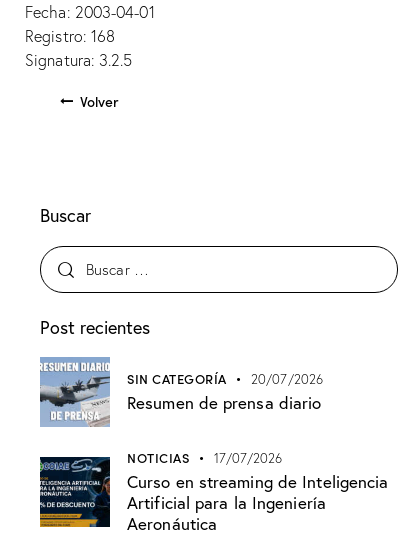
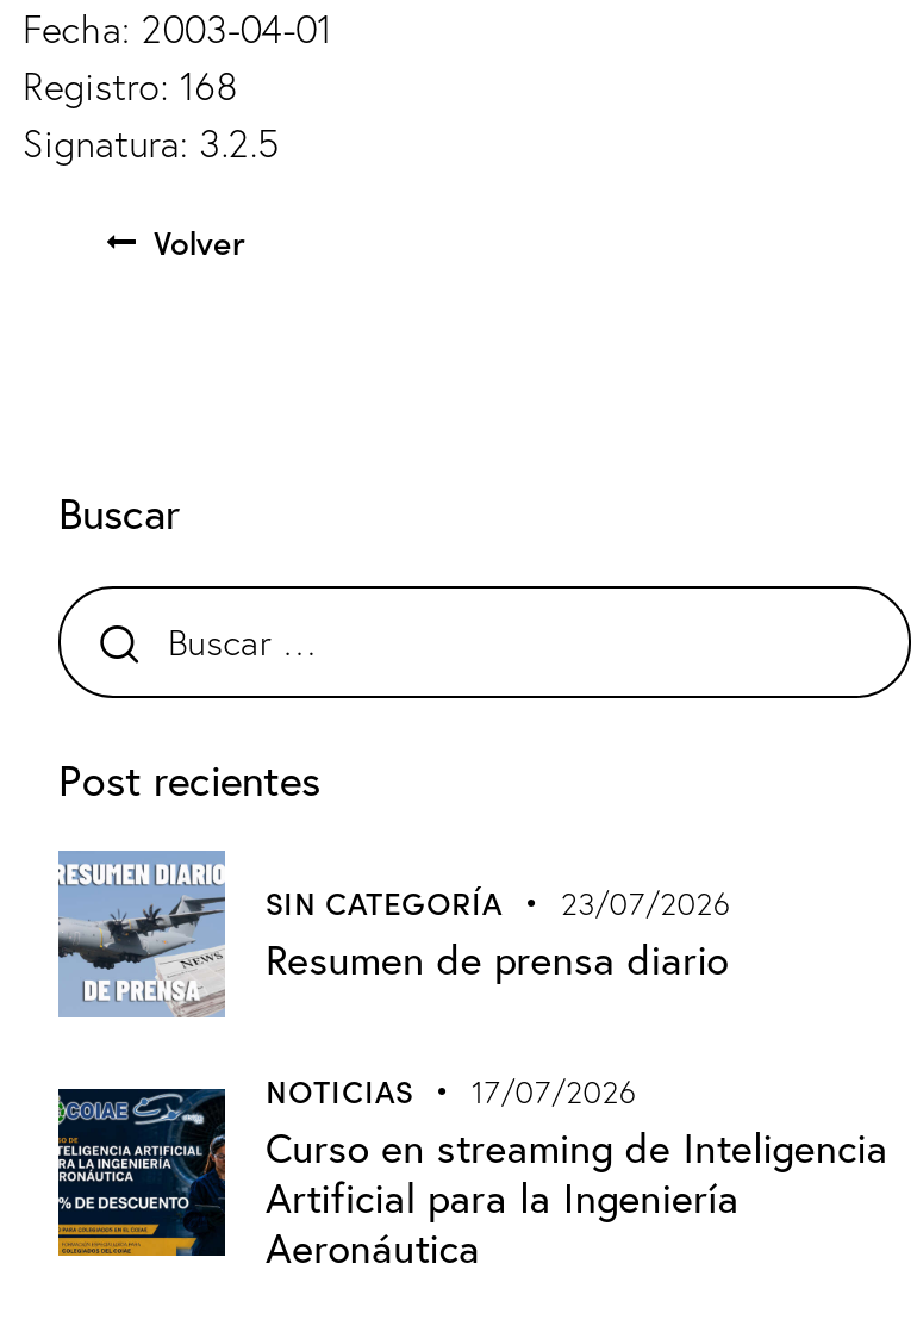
- SIN CATEGORÍA 20/07/2026
+ SIN CATEGORÍA 23/07/2026
